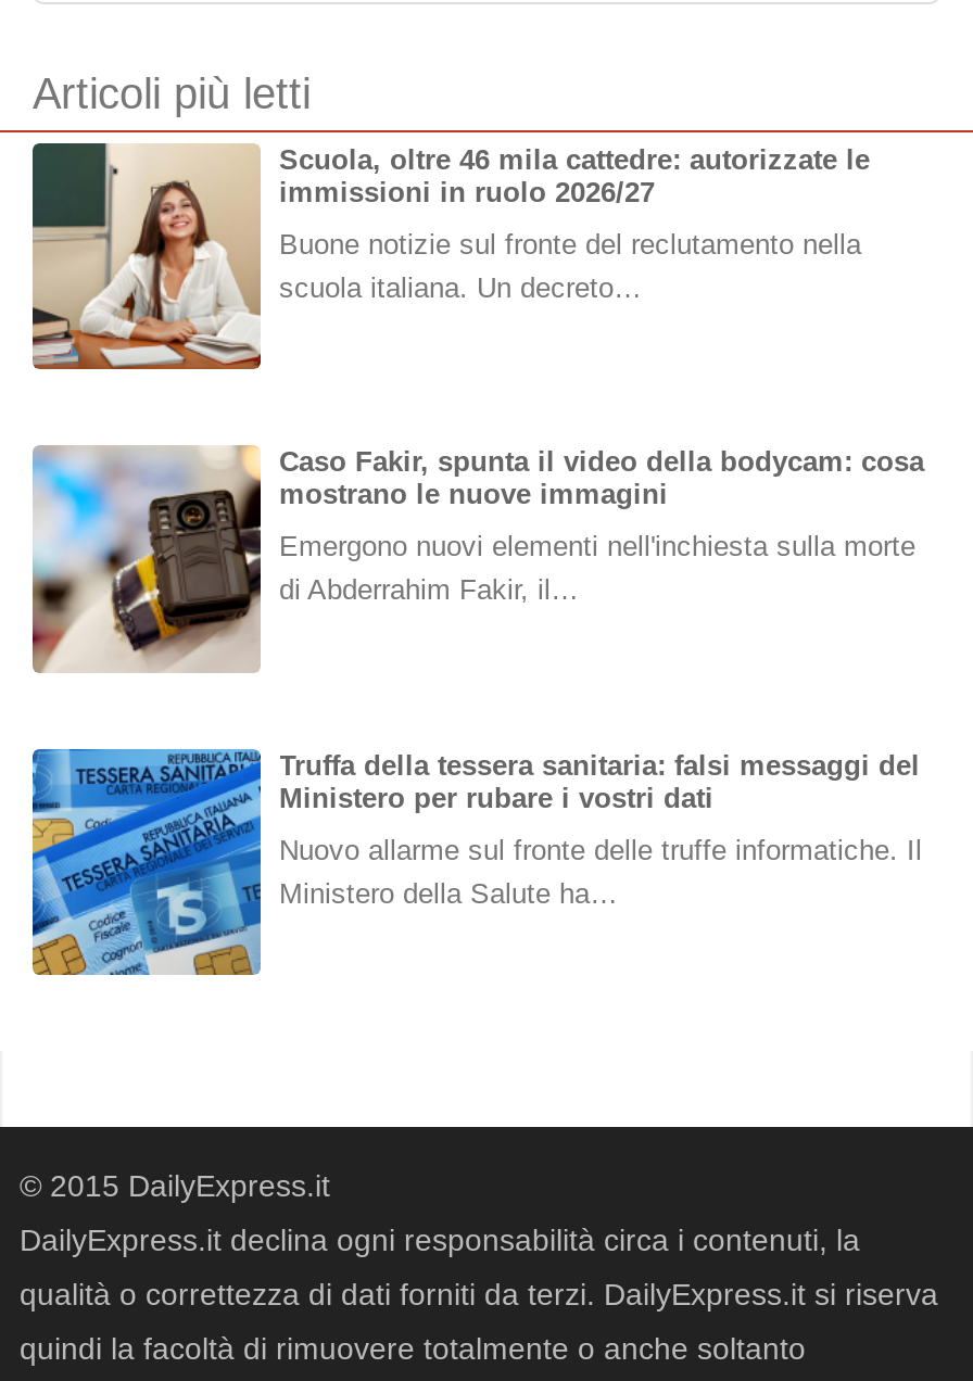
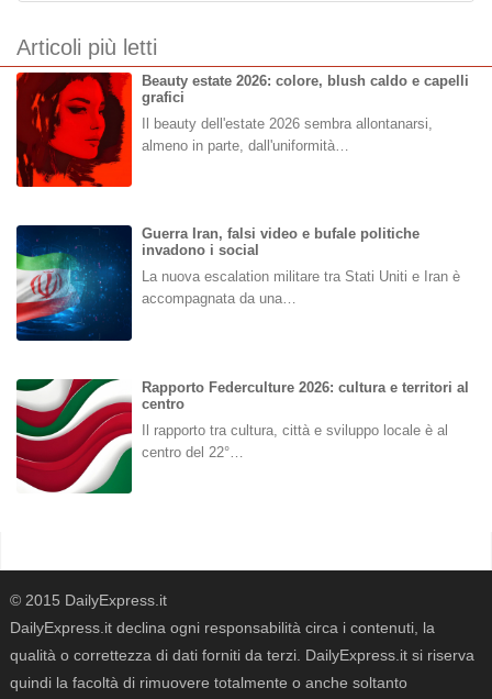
- [image]
- Scuola, oltre 46 mila cattedre: autorizzate le
- immissioni in ruolo 2026/27
+ [image]
+ Beauty estate 2026: colore, blush caldo e capelli
+ grafici

- Buone notizie sul fronte del reclutamento nella
- scuola italiana. Un decreto…
+ Il beauty dell'estate 2026 sembra allontanarsi,
+ almeno in parte, dall'uniformità…

- [image]
- Caso Fakir, spunta il video della bodycam: cosa
- mostrano le nuove immagini
+ [image]
+ Guerra Iran, falsi video e bufale politiche
+ invadono i social

- Emergono nuovi elementi nell'inchiesta sulla morte
- di Abderrahim Fakir, il…
+ La nuova escalation militare tra Stati Uniti e Iran è
+ accompagnata da una…

- [image]
- Truffa della tessera sanitaria: falsi messaggi del
- Ministero per rubare i vostri dati
+ [image]
+ Rapporto Federculture 2026: cultura e territori al
+ centro

- Nuovo allarme sul fronte delle truffe informatiche. Il
- Ministero della Salute ha…
+ Il rapporto tra cultura, città e sviluppo locale è al
+ centro del 22°…
